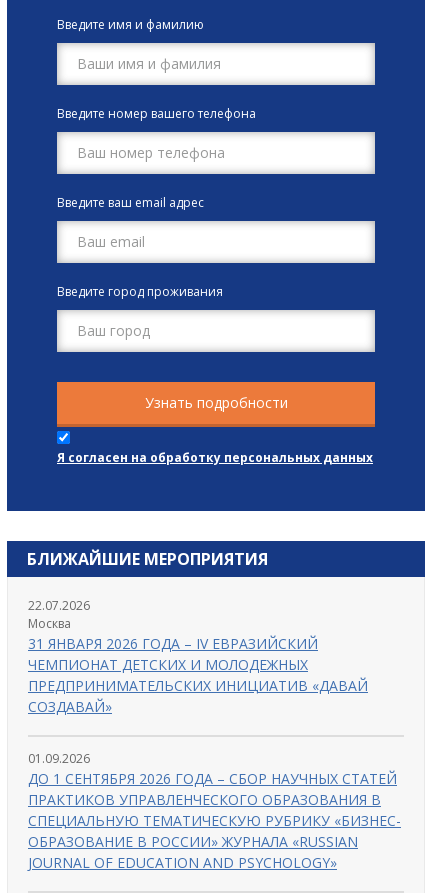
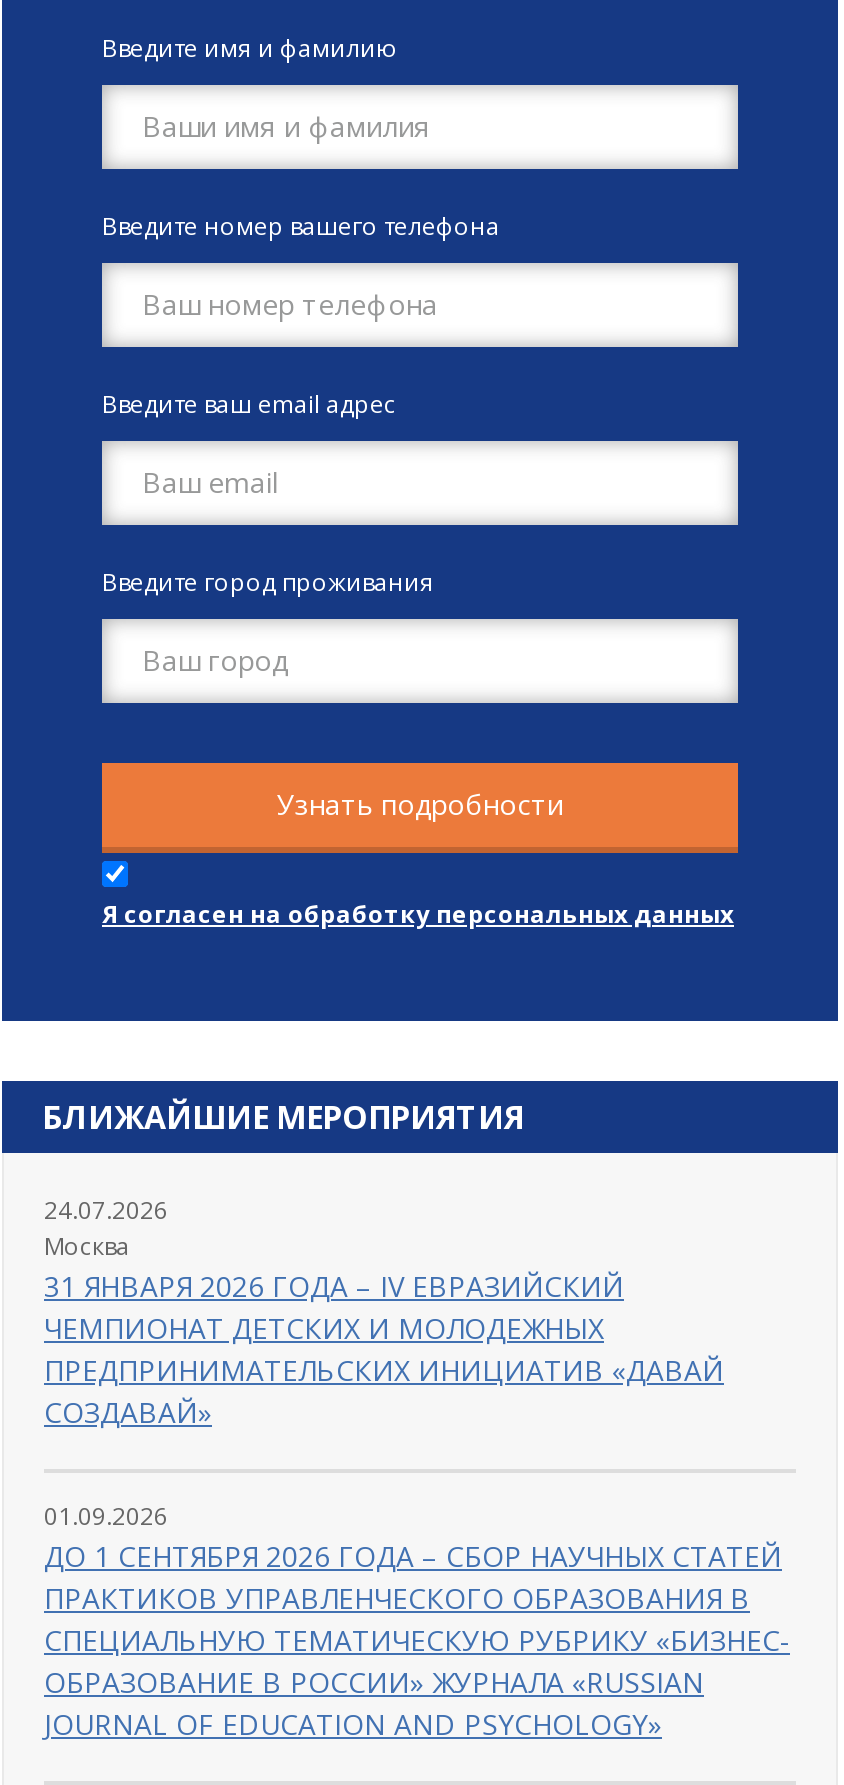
- 22.07.2026
+ 24.07.2026
